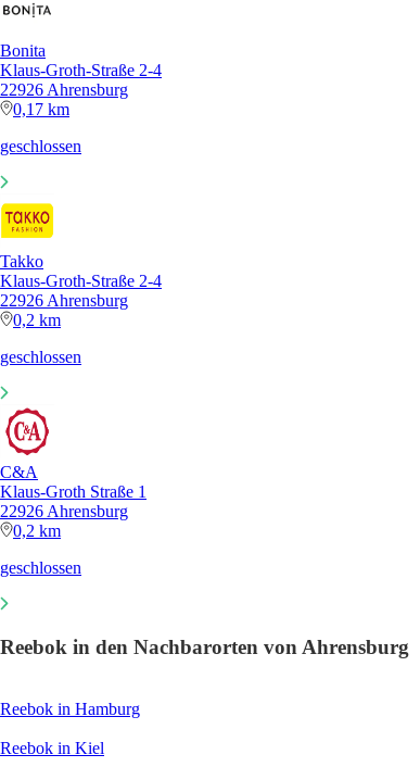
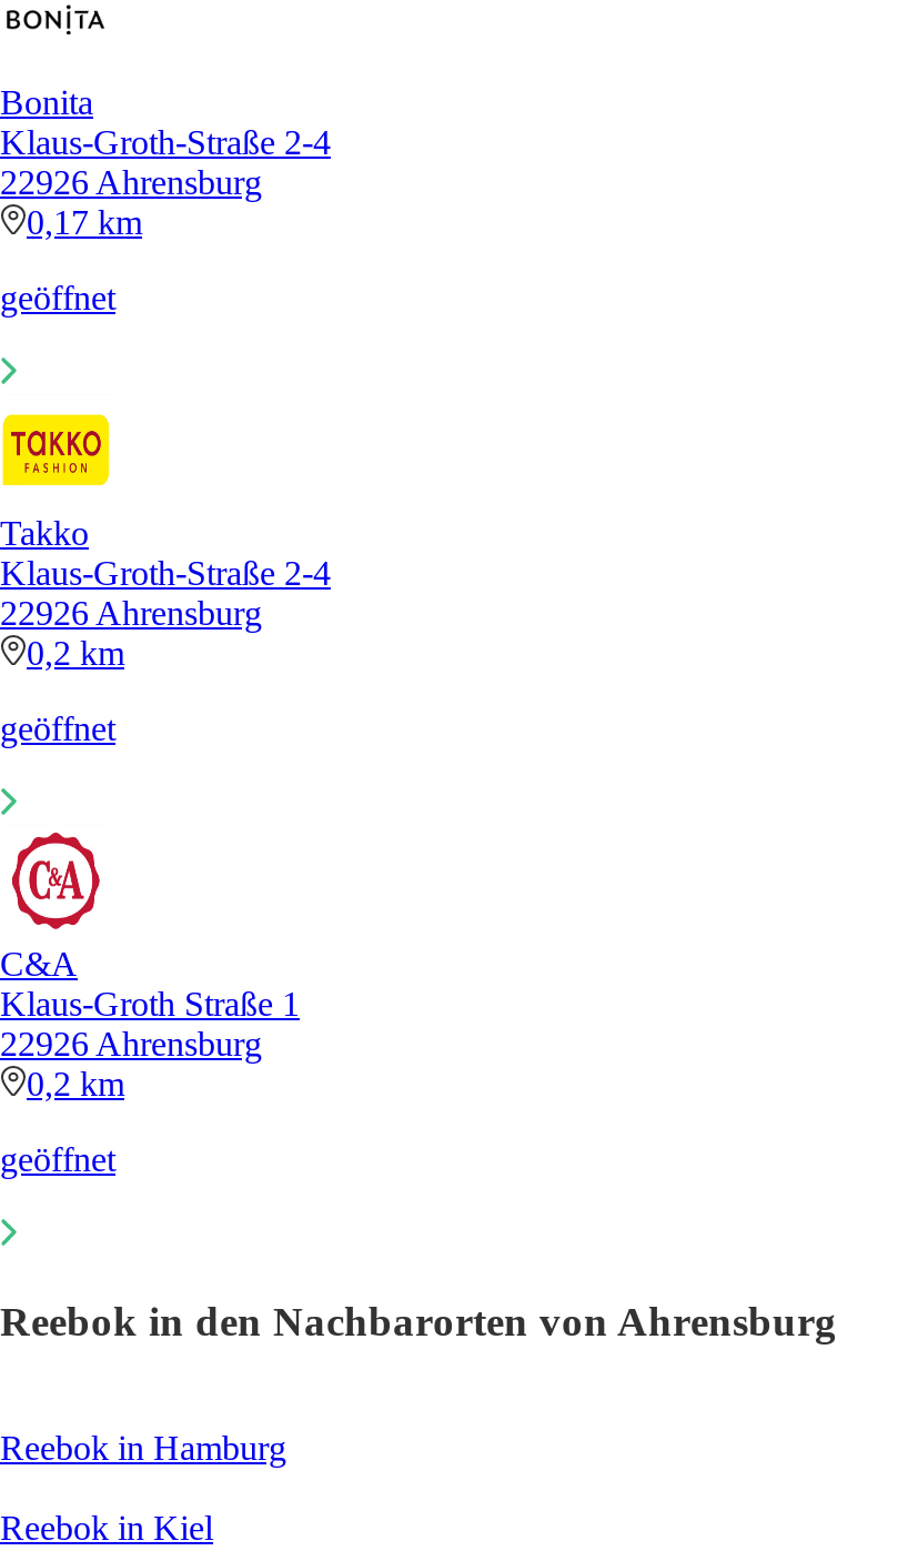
- geschlossen
+ geöffnet

- geschlossen
+ geöffnet

- geschlossen
+ geöffnet
